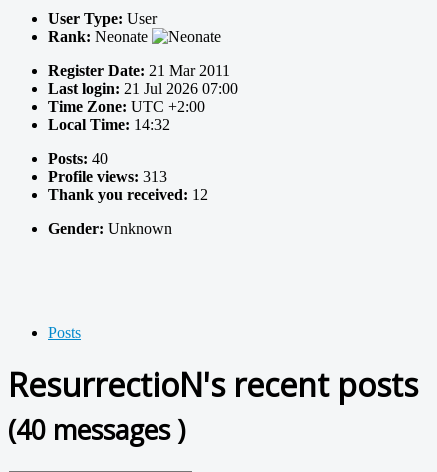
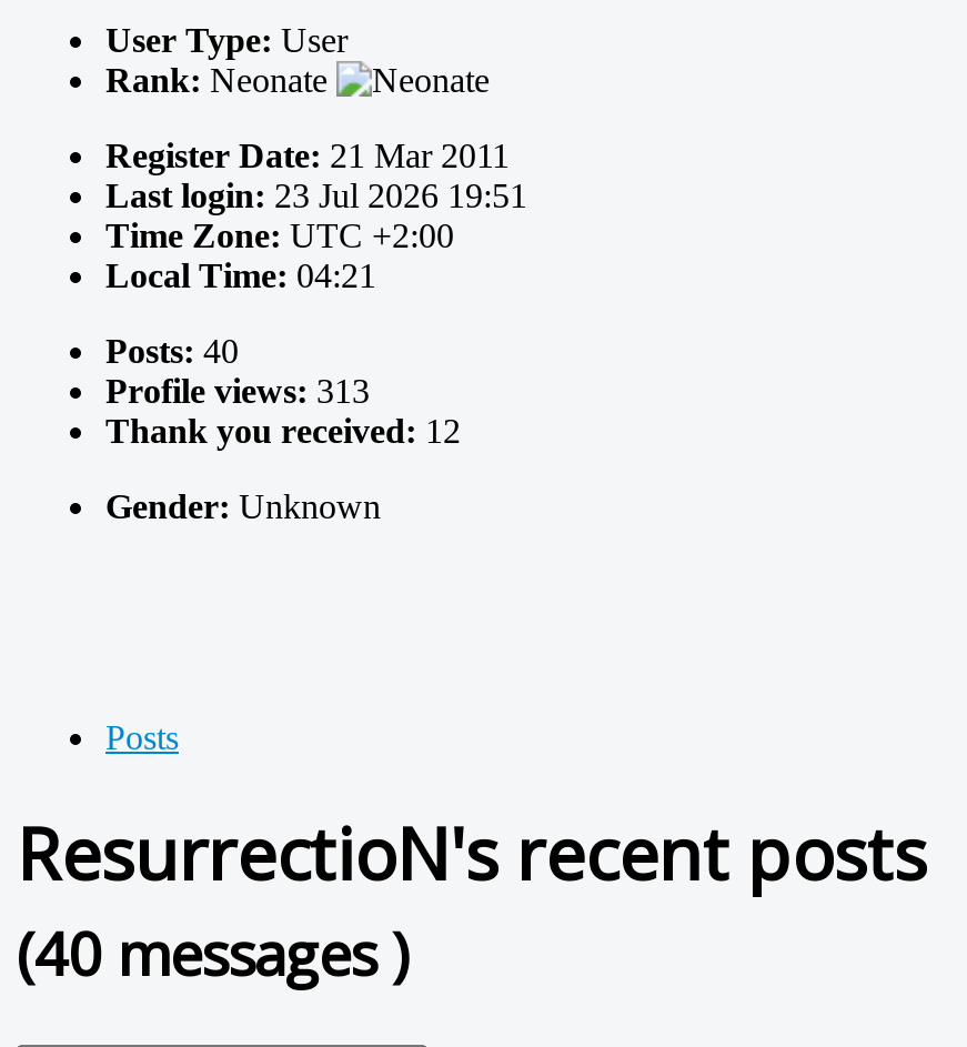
- Last login: 21 Jul 2026 07:00
+ Last login: 23 Jul 2026 19:51

- Local Time: 14:32
+ Local Time: 04:21
